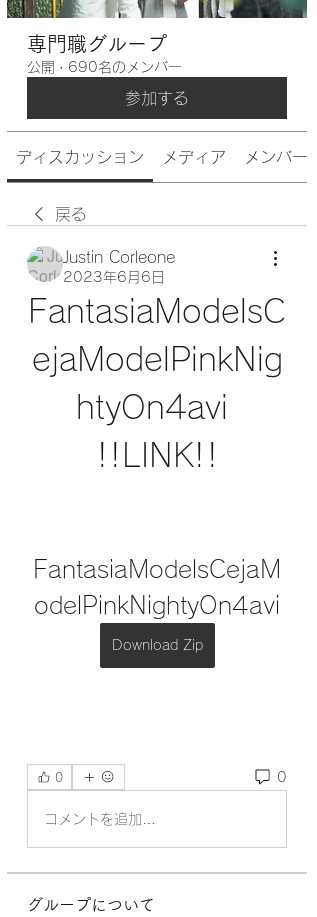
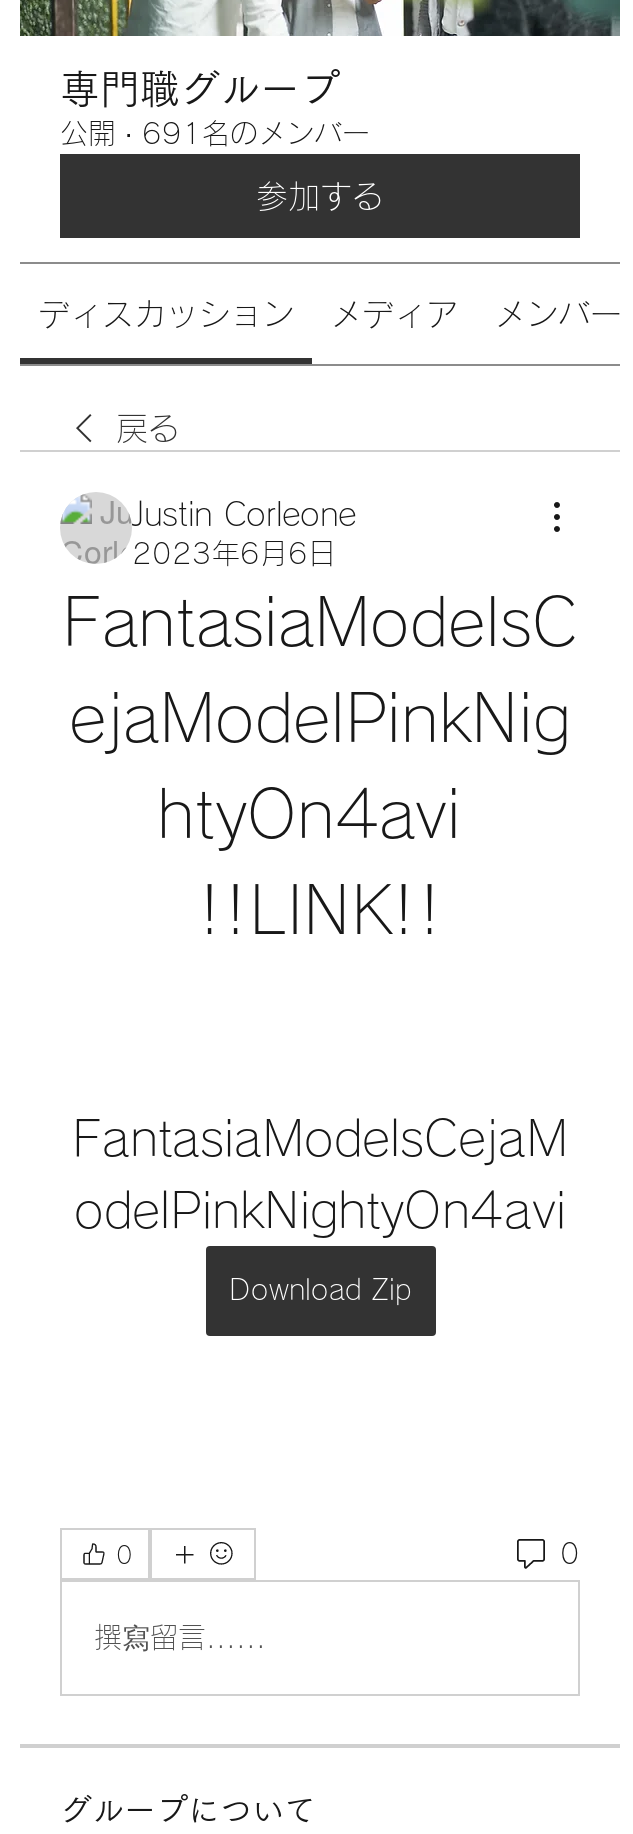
- 公開 · 690名のメンバー
+ 公開 · 691名のメンバー

- コメントを追加…
+ 撰寫留言......
